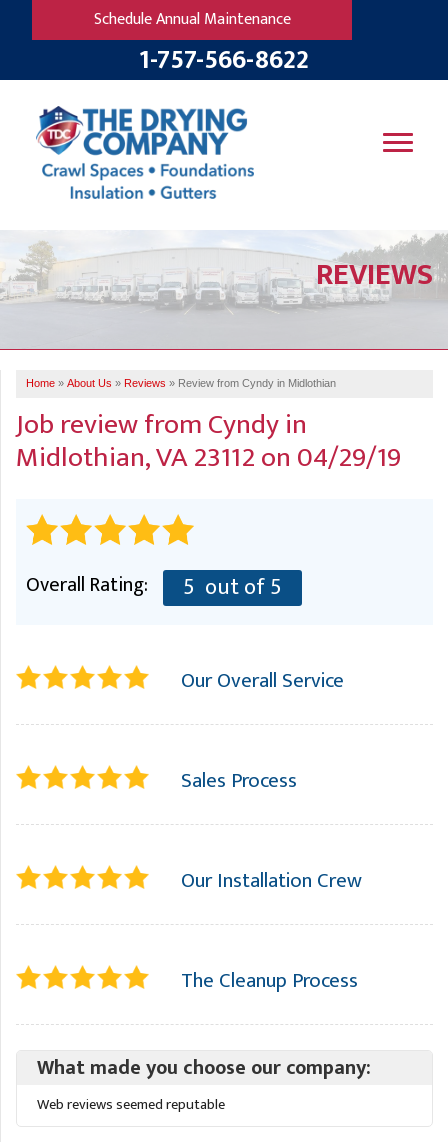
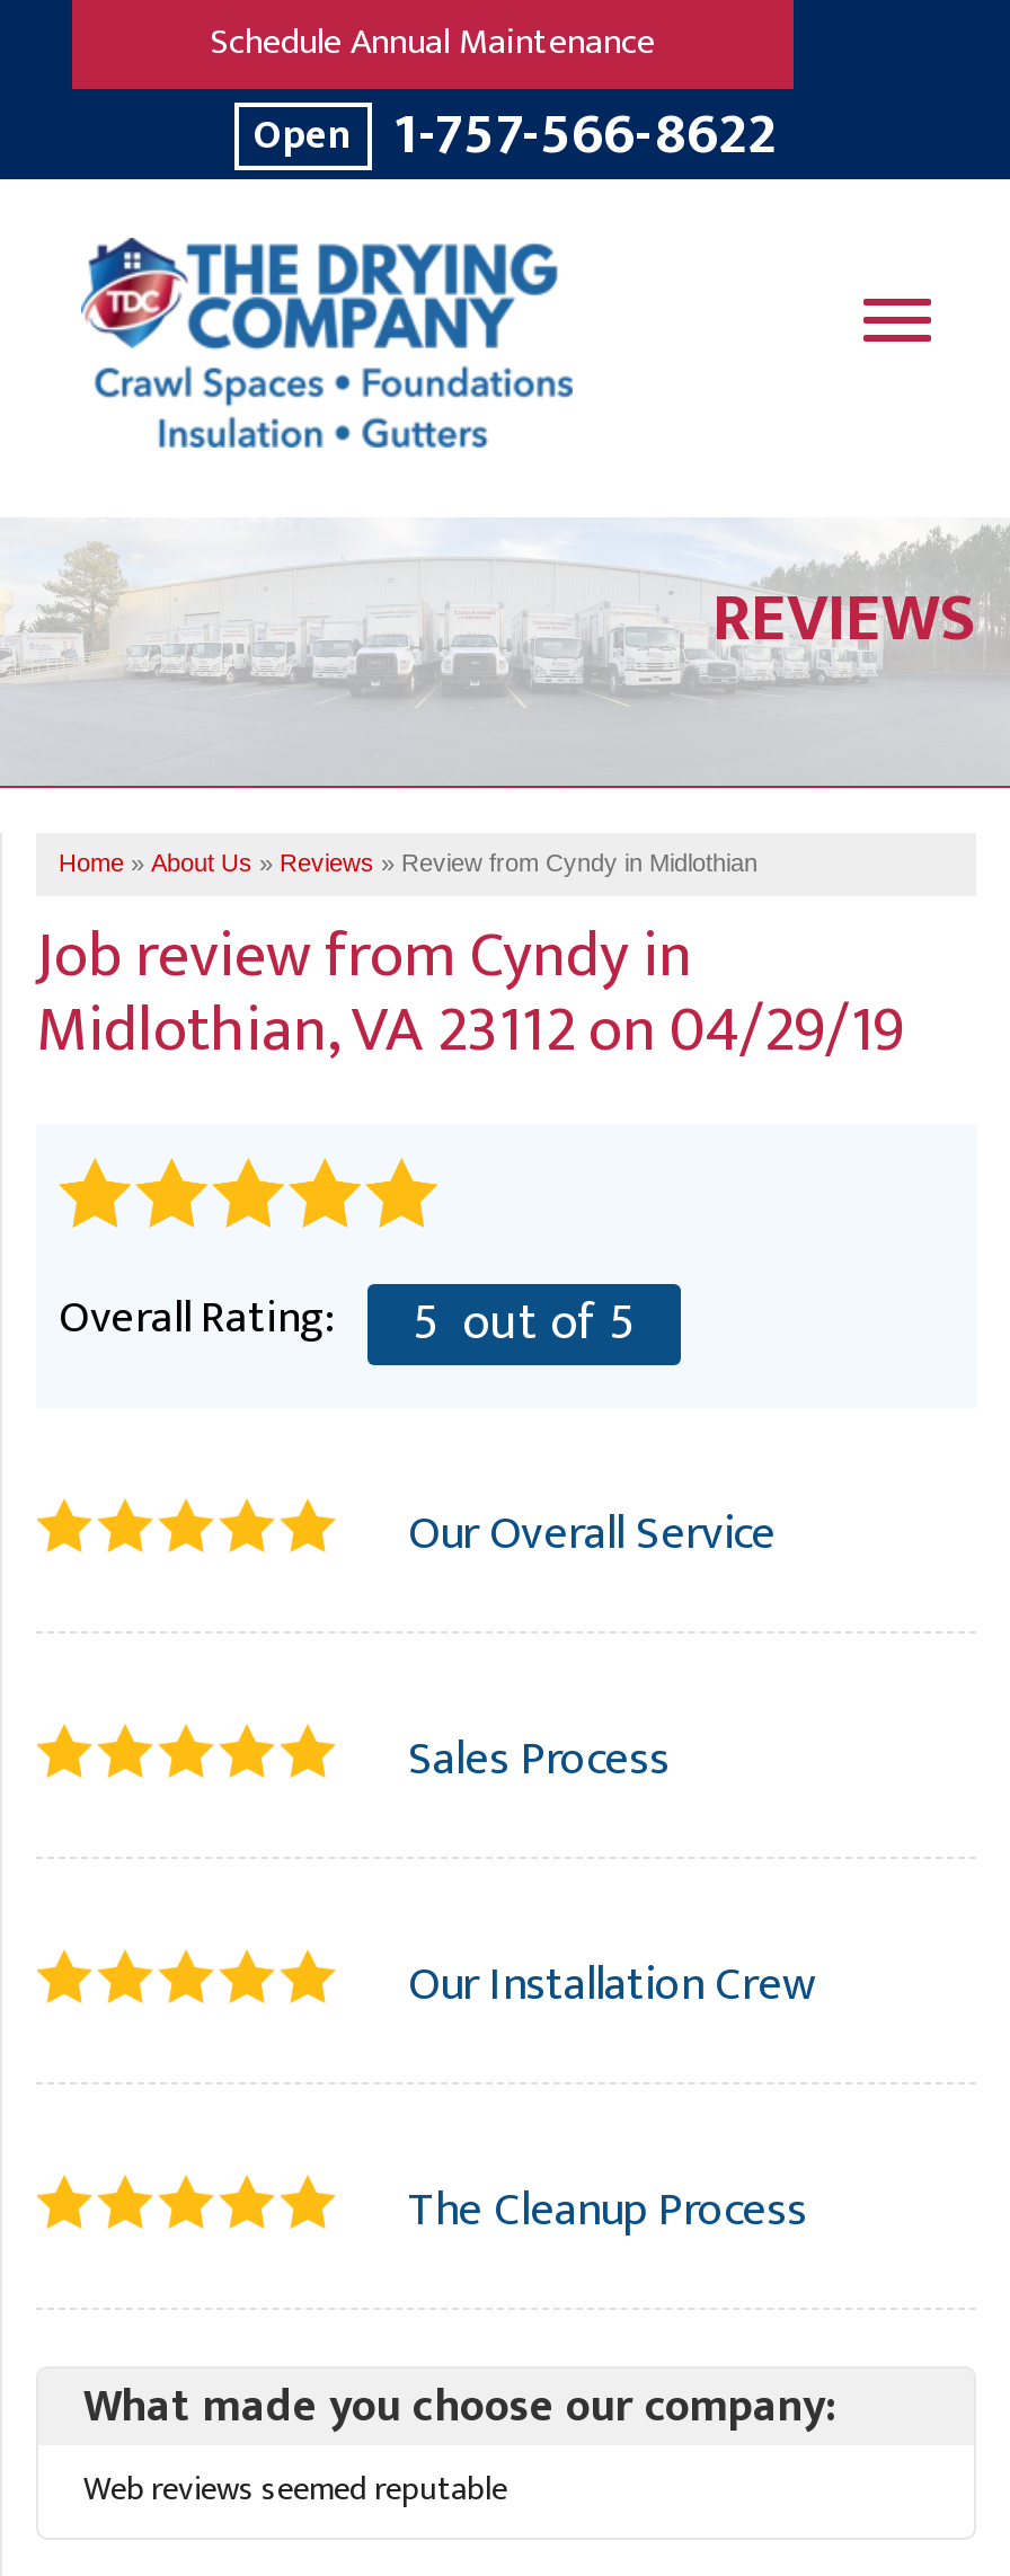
+ Open
